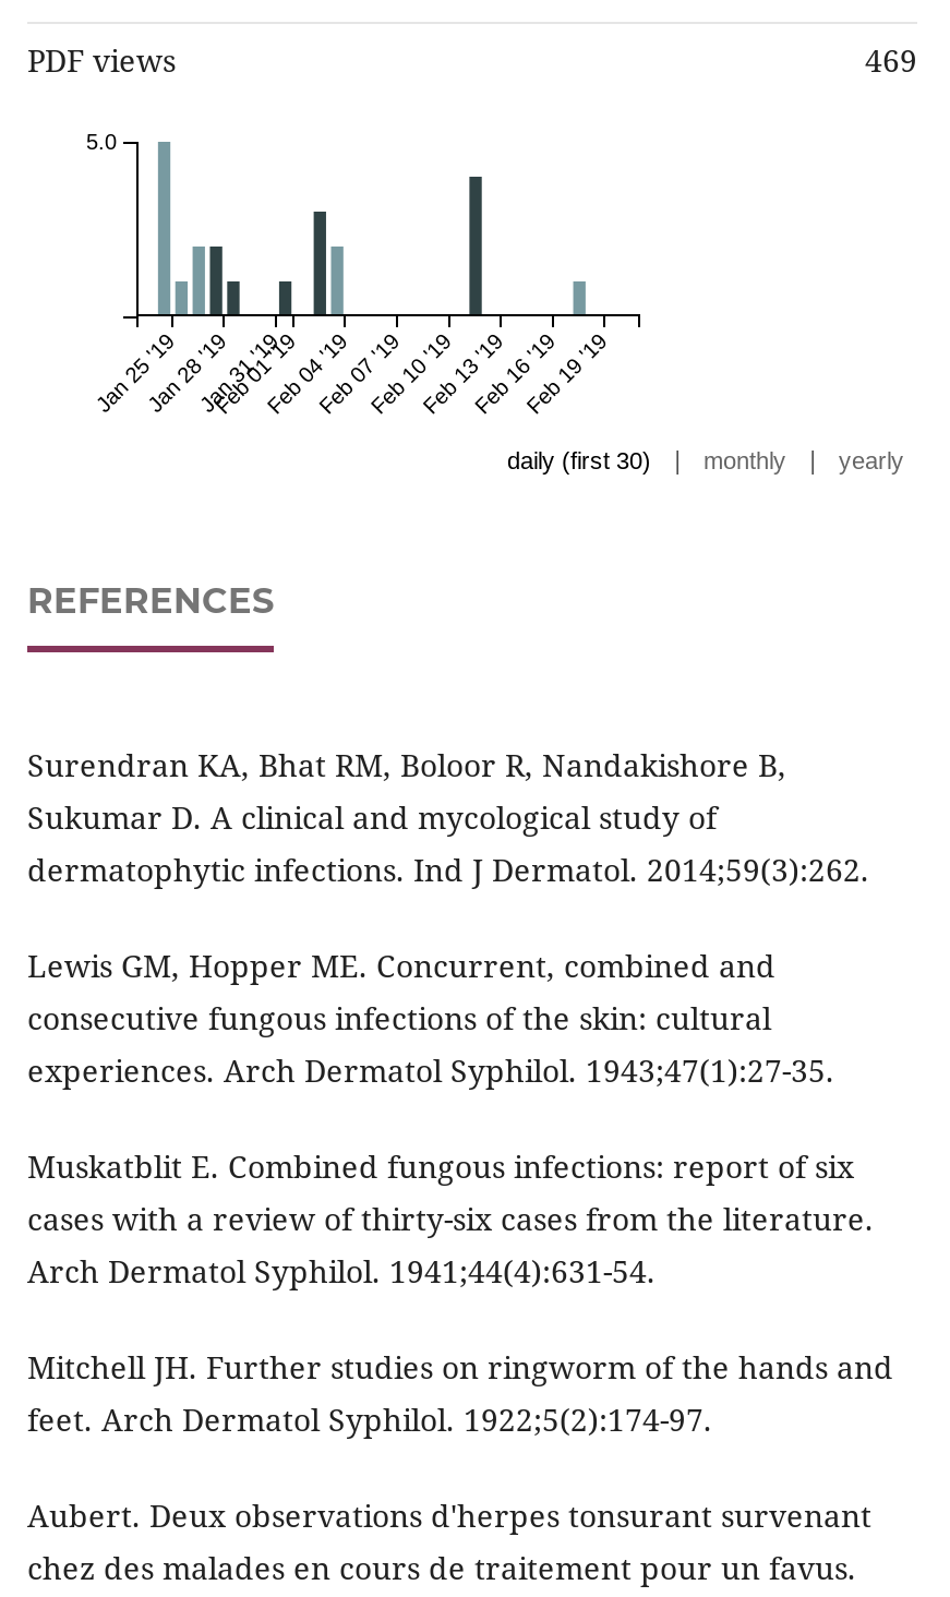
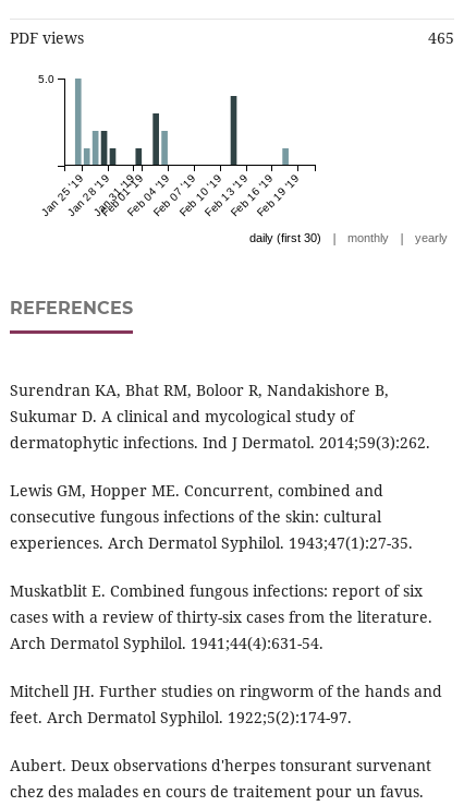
- 469
+ 465
